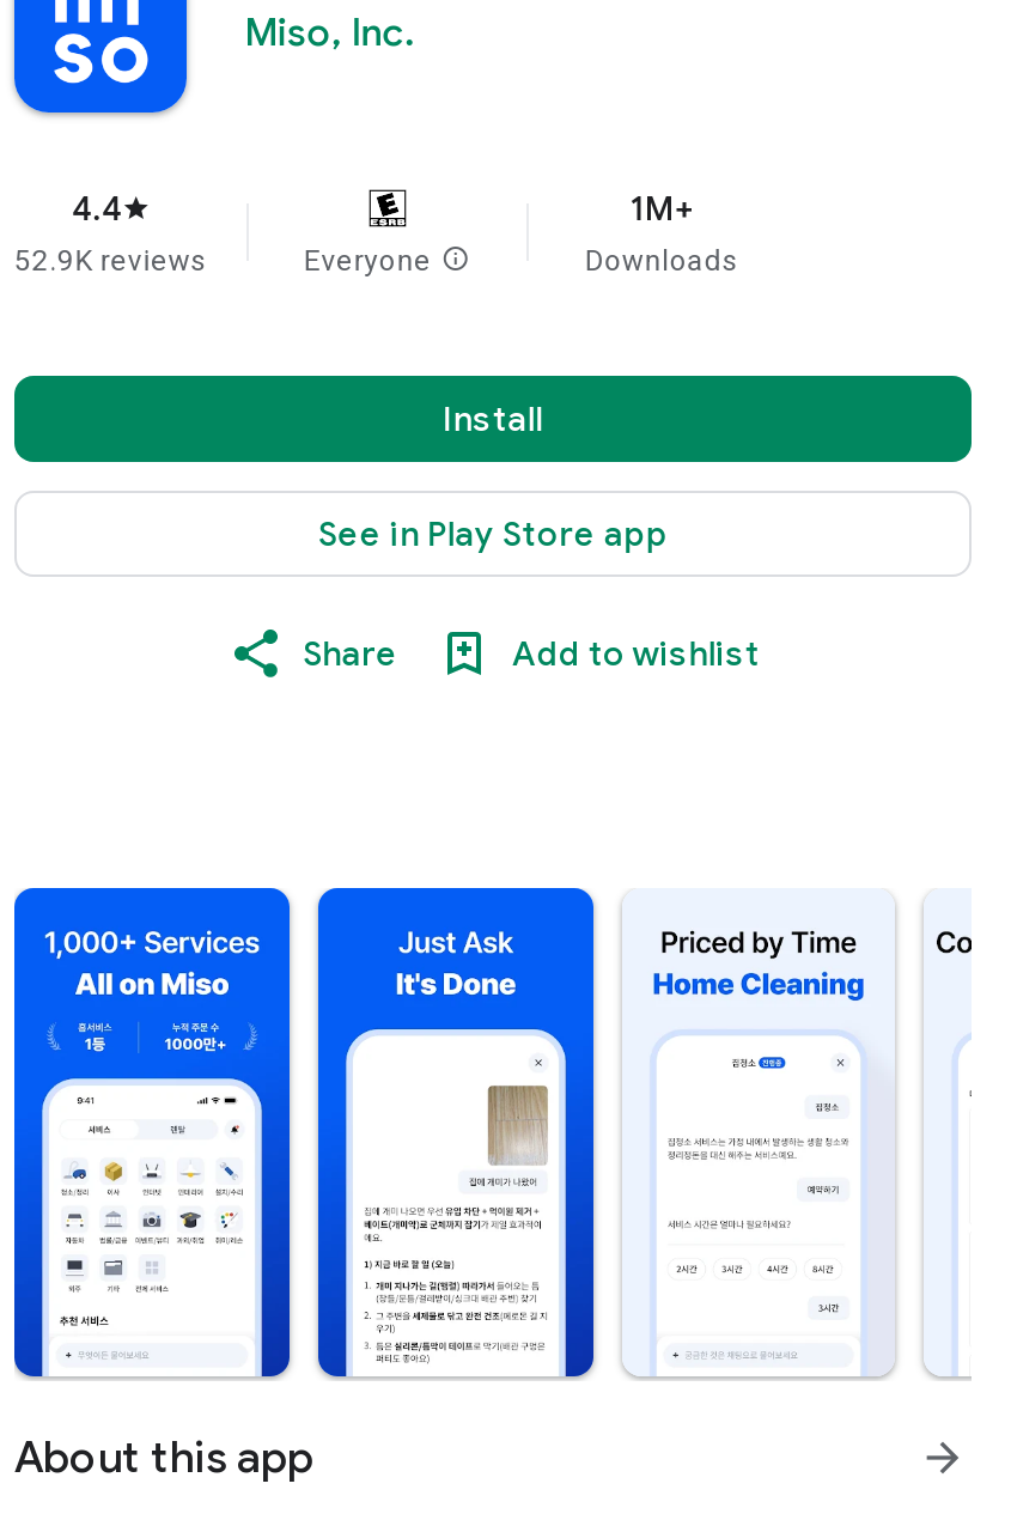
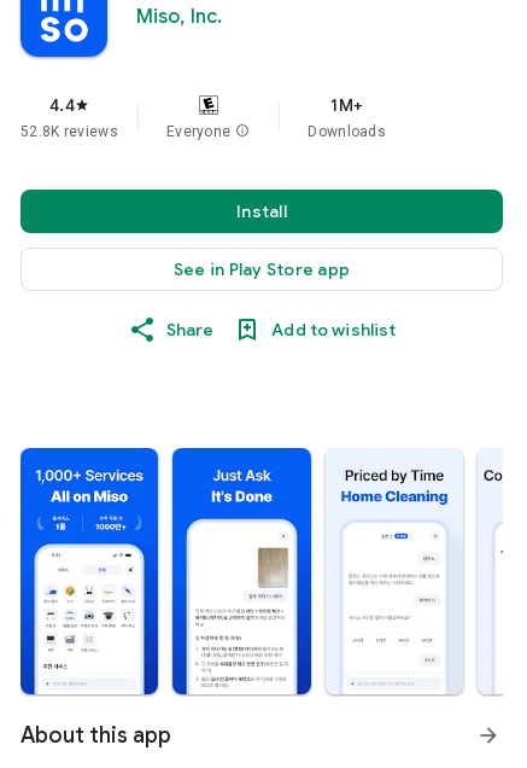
- 52.9K reviews
+ 52.8K reviews
